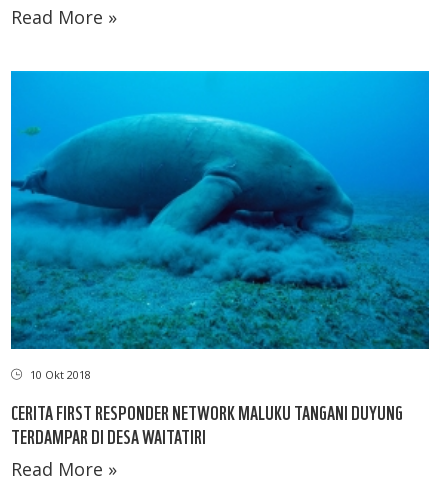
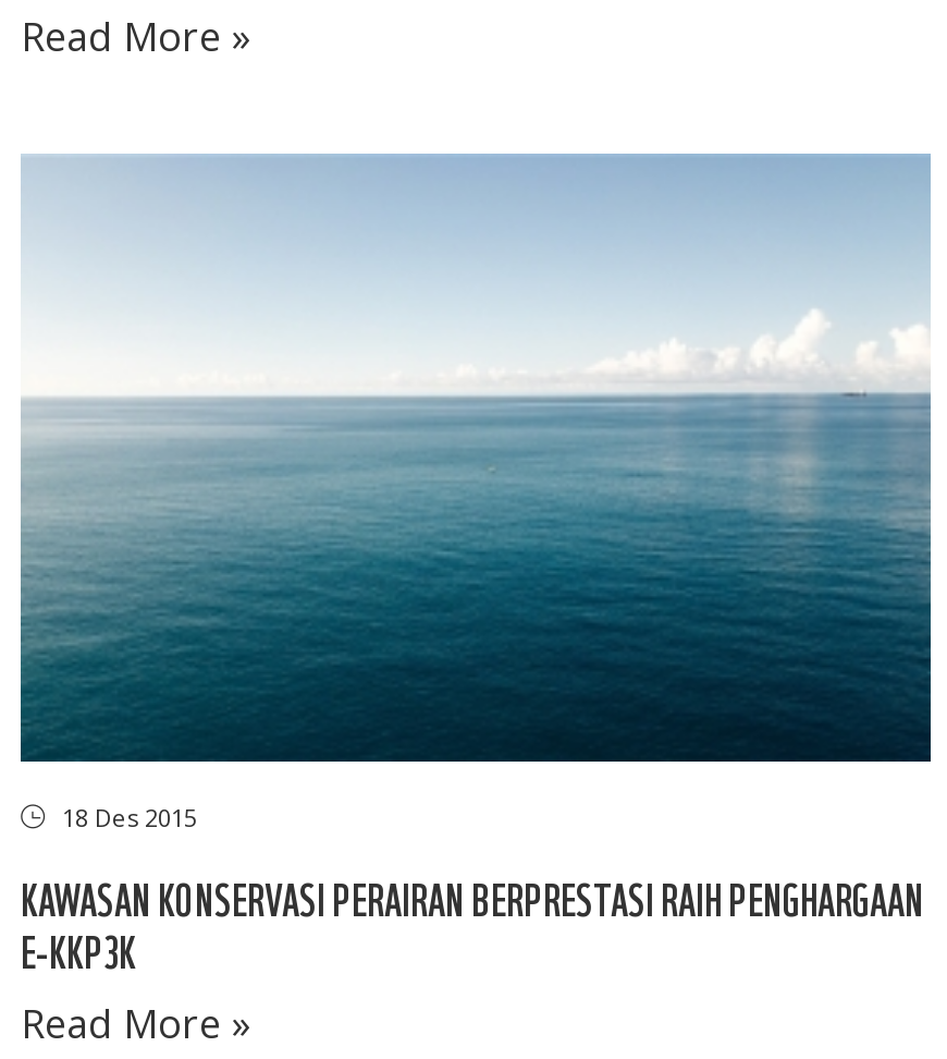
- [image]
- 10 Okt 2018
+ [image]
+ 18 Des 2015

- CERITA FIRST RESPONDER NETWORK MALUKU TANGANI DUYUNG
- TERDAMPAR DI DESA WAITATIRI
+ KAWASAN KONSERVASI PERAIRAN BERPRESTASI RAIH PENGHARGAAN
+ E-KKP3K
